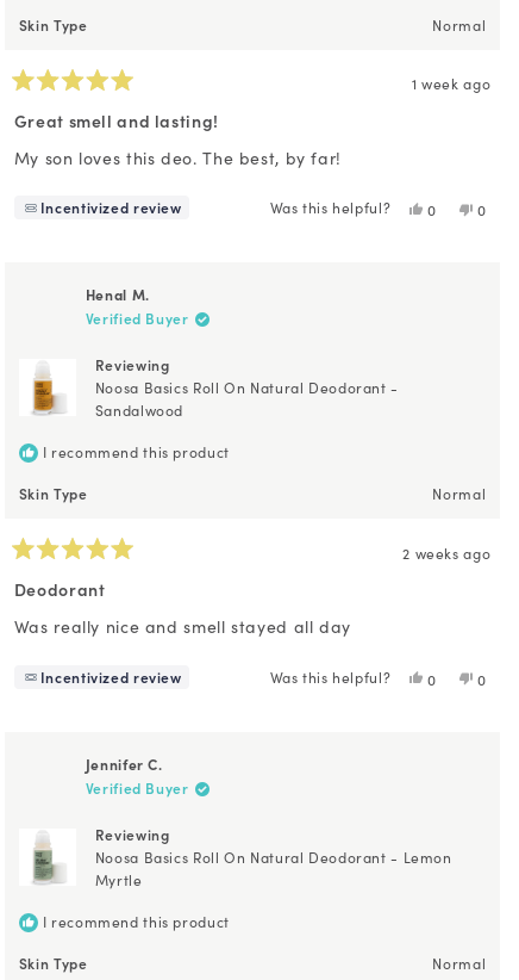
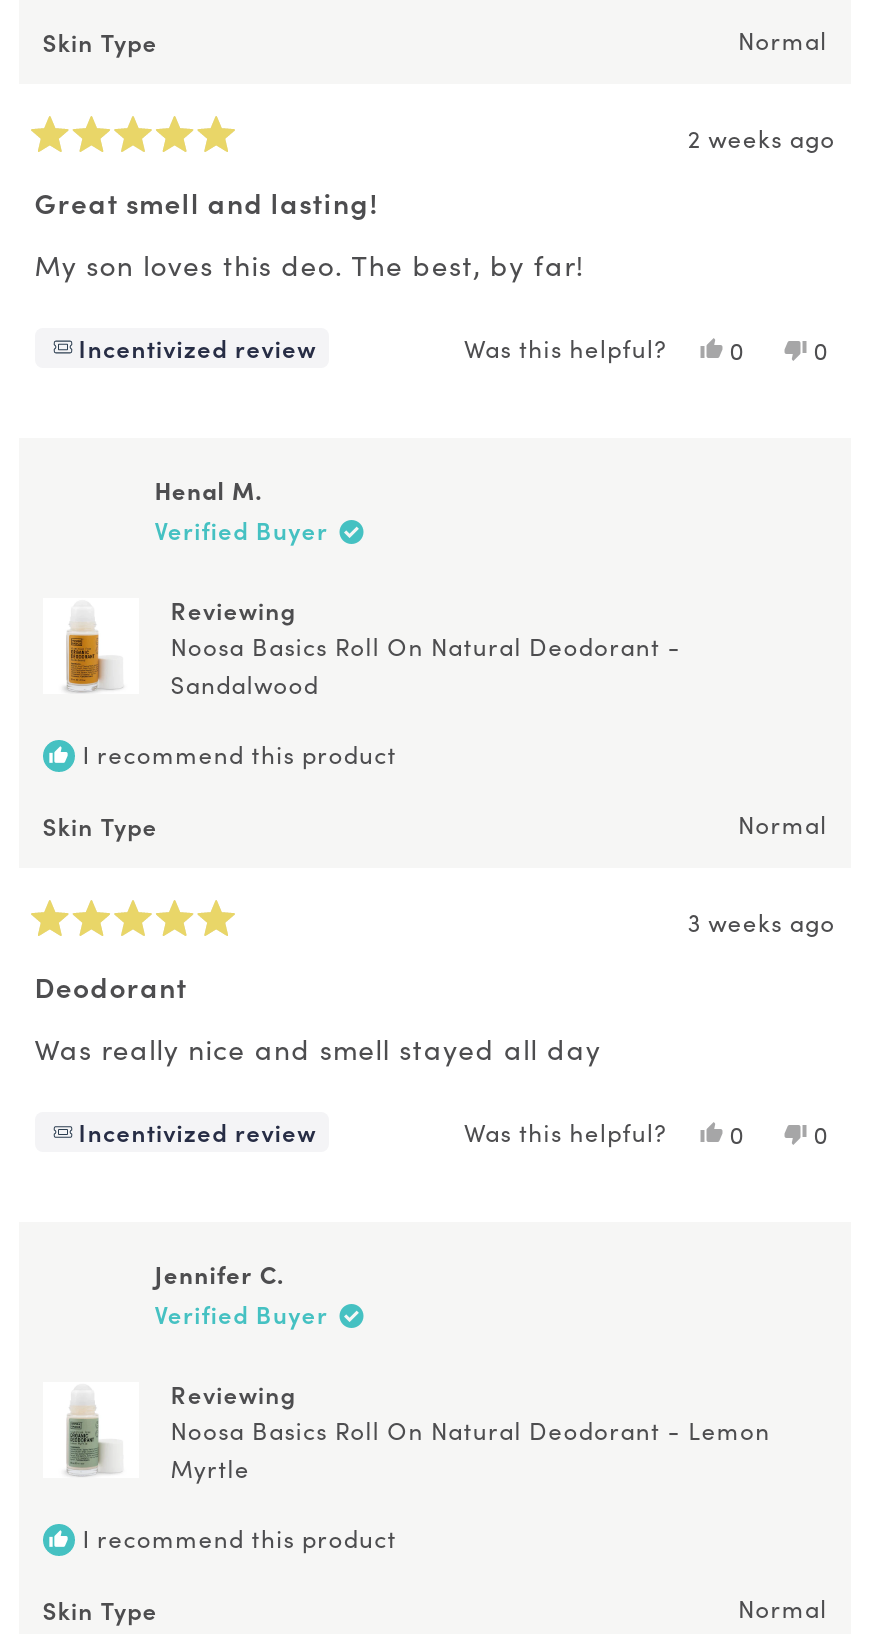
- 1 week ago
+ 2 weeks ago

- 2 weeks ago
+ 3 weeks ago
